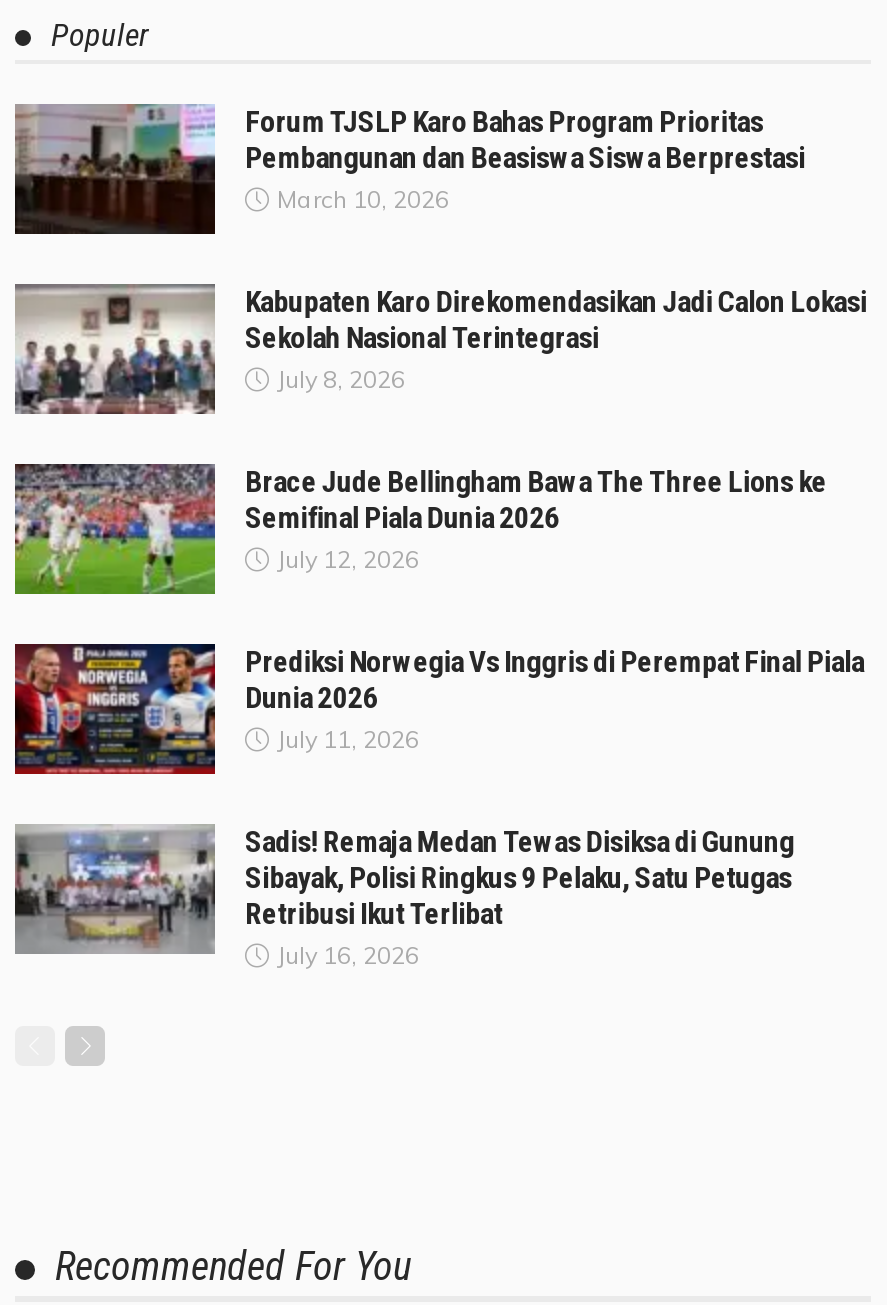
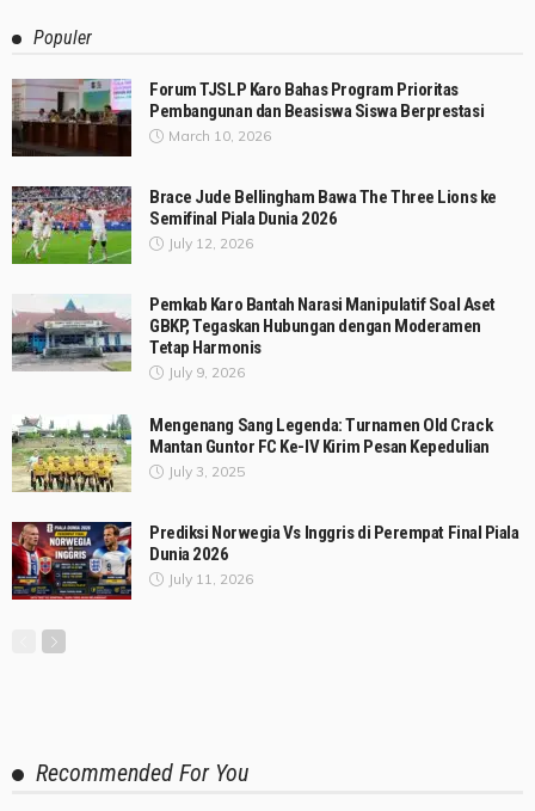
- [image]
+ [image]

- Kabupaten Karo Direkomendasikan Jadi Calon Lokasi
- Sekolah Nasional Terintegrasi
- July 8, 2026

moved up: [image] | Brace Jude Bellingham Bawa The Three Lions ke | Semifinal Piala Dunia 2026 | July 12, 2026

+ Pemkab Karo Bantah Narasi Manipulatif Soal Aset
+ GBKP, Tegaskan Hubungan dengan Moderamen
+ Tetap Harmonis
+ July 9, 2026
+ Mengenang Sang Legenda: Turnamen Old Crack
+ Mantan Guntor FC Ke-IV Kirim Pesan Kepedulian
+ July 3, 2025

moved down: [image] | Prediksi Norwegia Vs Inggris di Perempat Final Piala | Dunia 2026 | July 11, 2026

- [image]
+ [image]

- Sadis! Remaja Medan Tewas Disiksa di Gunung
- Sibayak, Polisi Ringkus 9 Pelaku, Satu Petugas
- Retribusi Ikut Terlibat
- July 16, 2026
